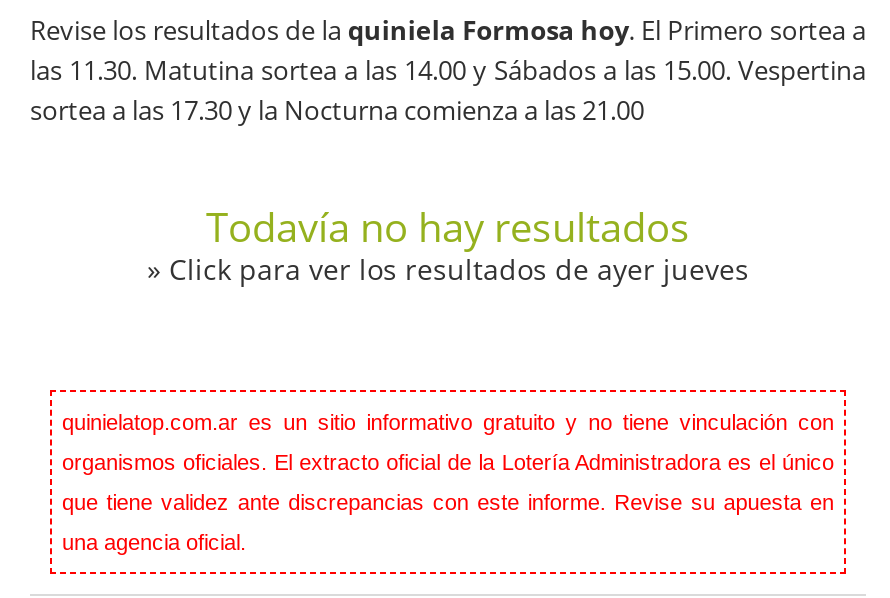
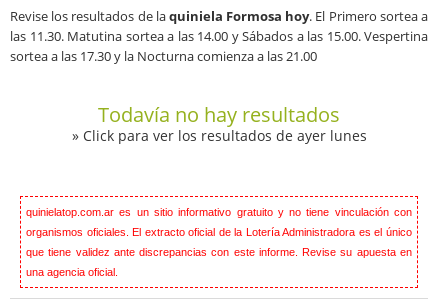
- » Click para ver los resultados de ayer jueves
+ » Click para ver los resultados de ayer lunes
